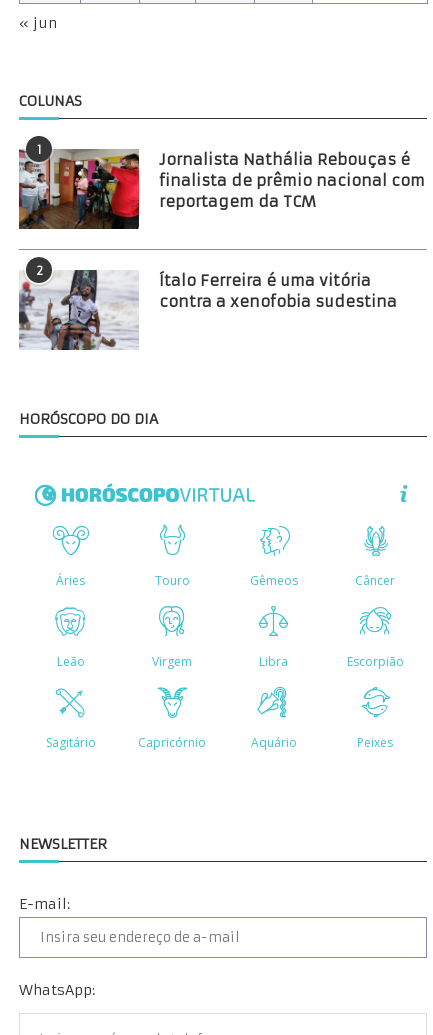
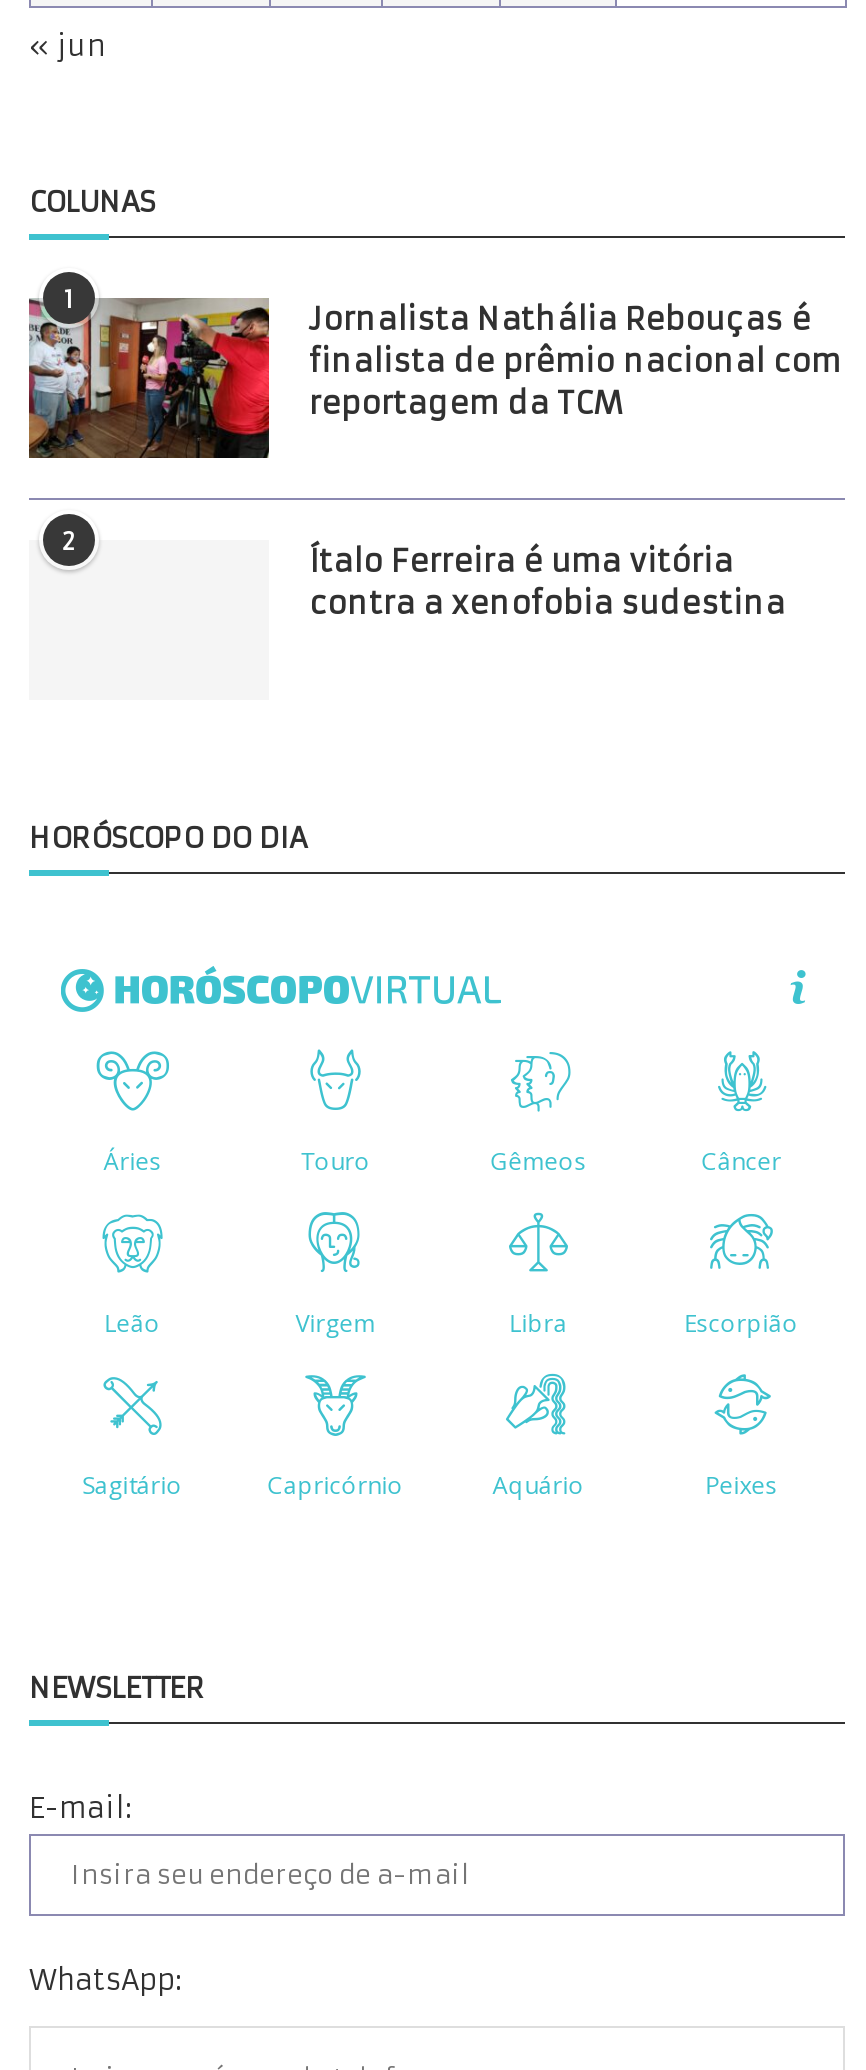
- [image]
